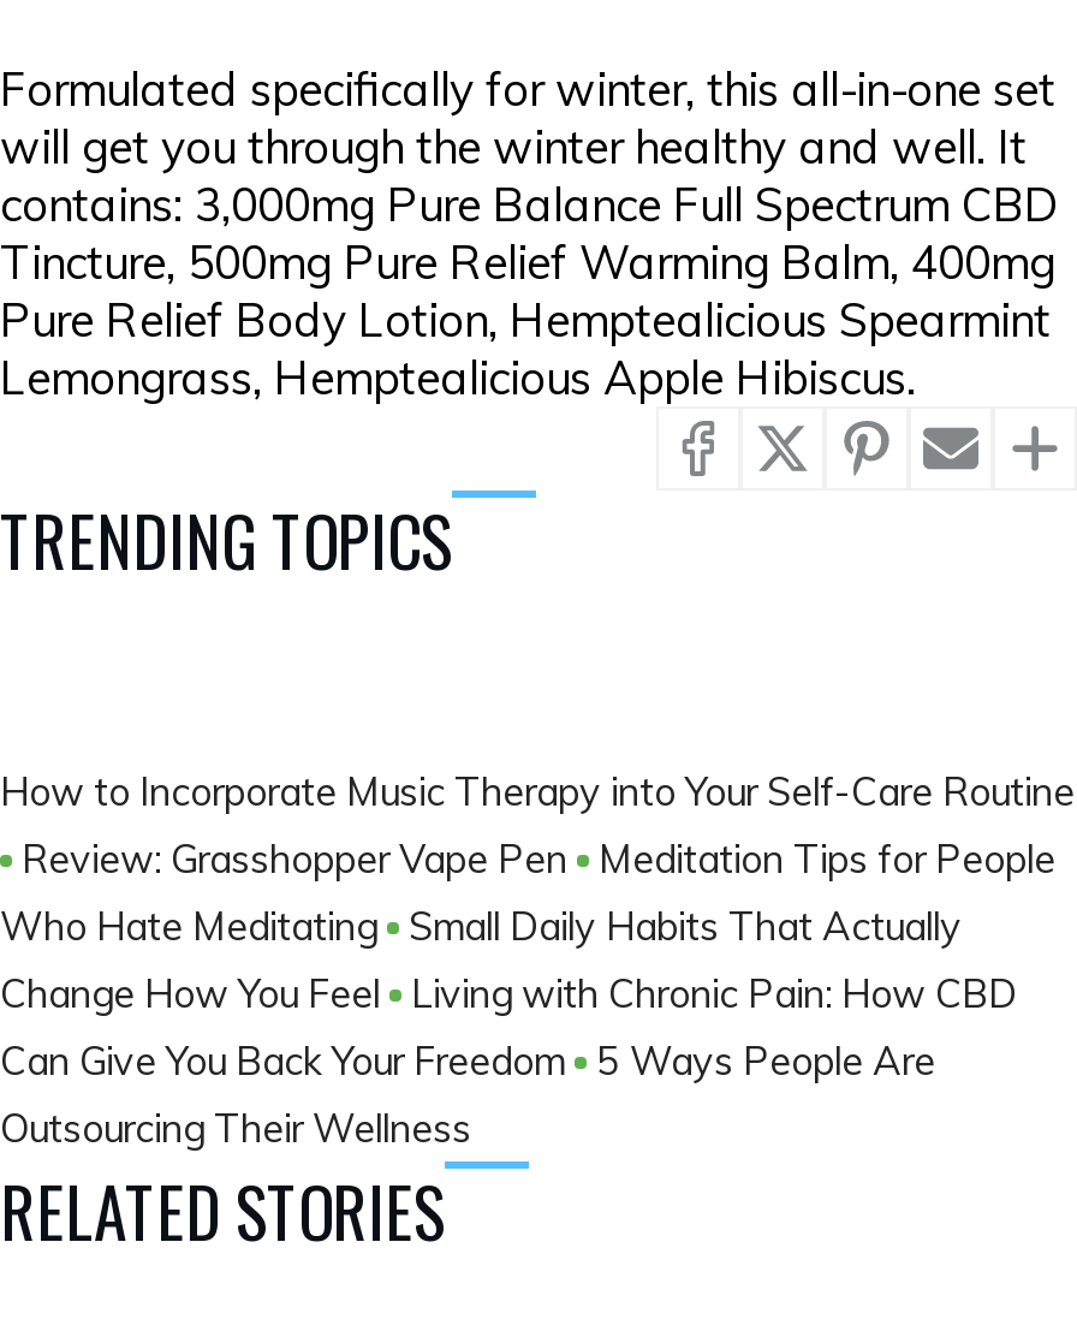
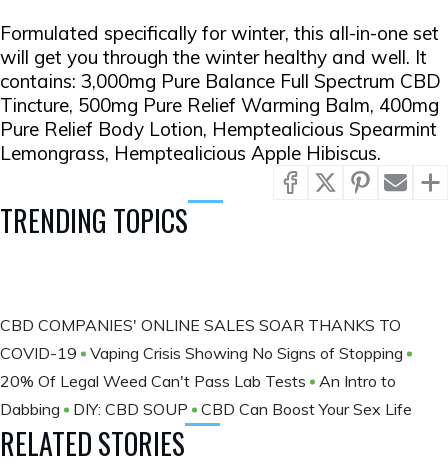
- How to Incorporate Music Therapy into Your Self-Care Routine
- Review: Grasshopper Vape Pen Meditation Tips for People
- Who Hate Meditating Small Daily Habits That Actually
- Change How You Feel Living with Chronic Pain: How CBD
- Can Give You Back Your Freedom 5 Ways People Are
- Outsourcing Their Wellness
+ CBD COMPANIES' ONLINE SALES SOAR THANKS TO
+ COVID-19 Vaping Crisis Showing No Signs of Stopping
+ 20% Of Legal Weed Can't Pass Lab Tests An Intro to
+ Dabbing DIY: CBD SOUP CBD Can Boost Your Sex Life
